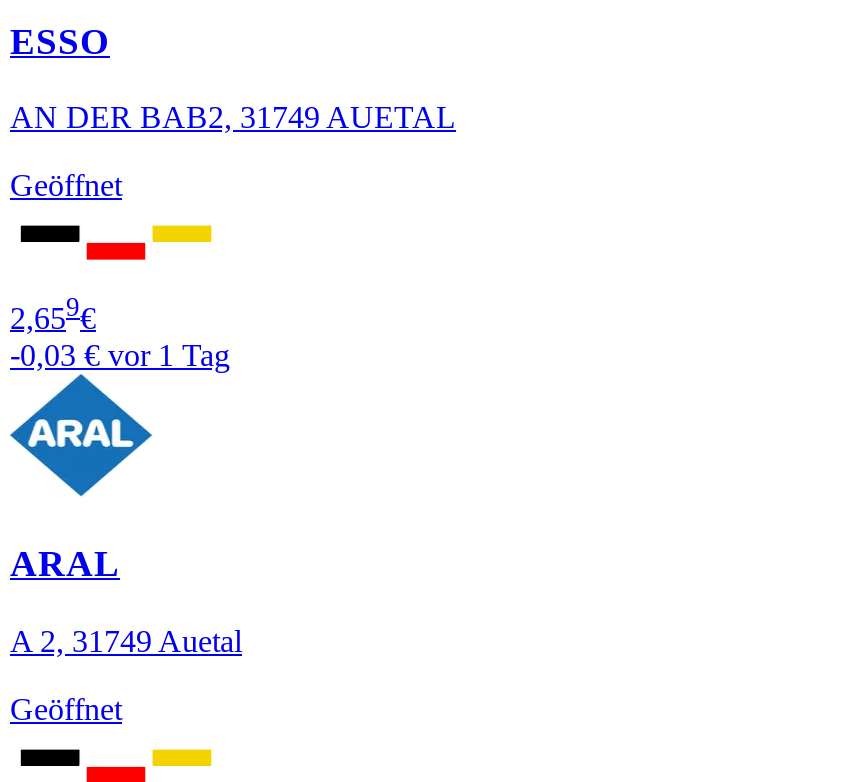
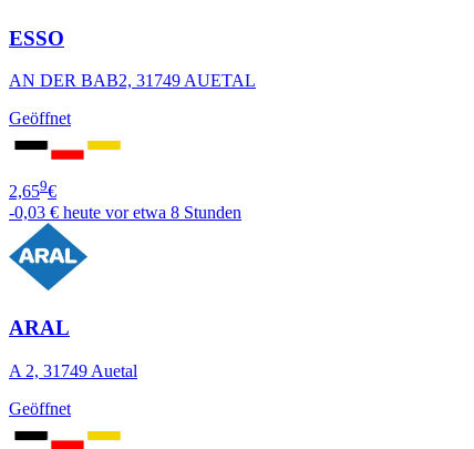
- -0,03 € vor 1 Tag
+ -0,03 € heute vor etwa 8 Stunden
